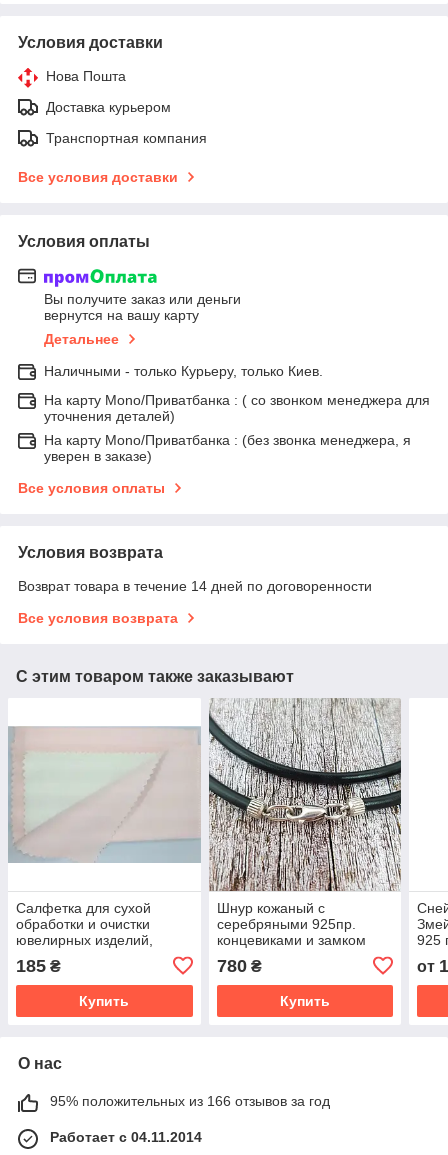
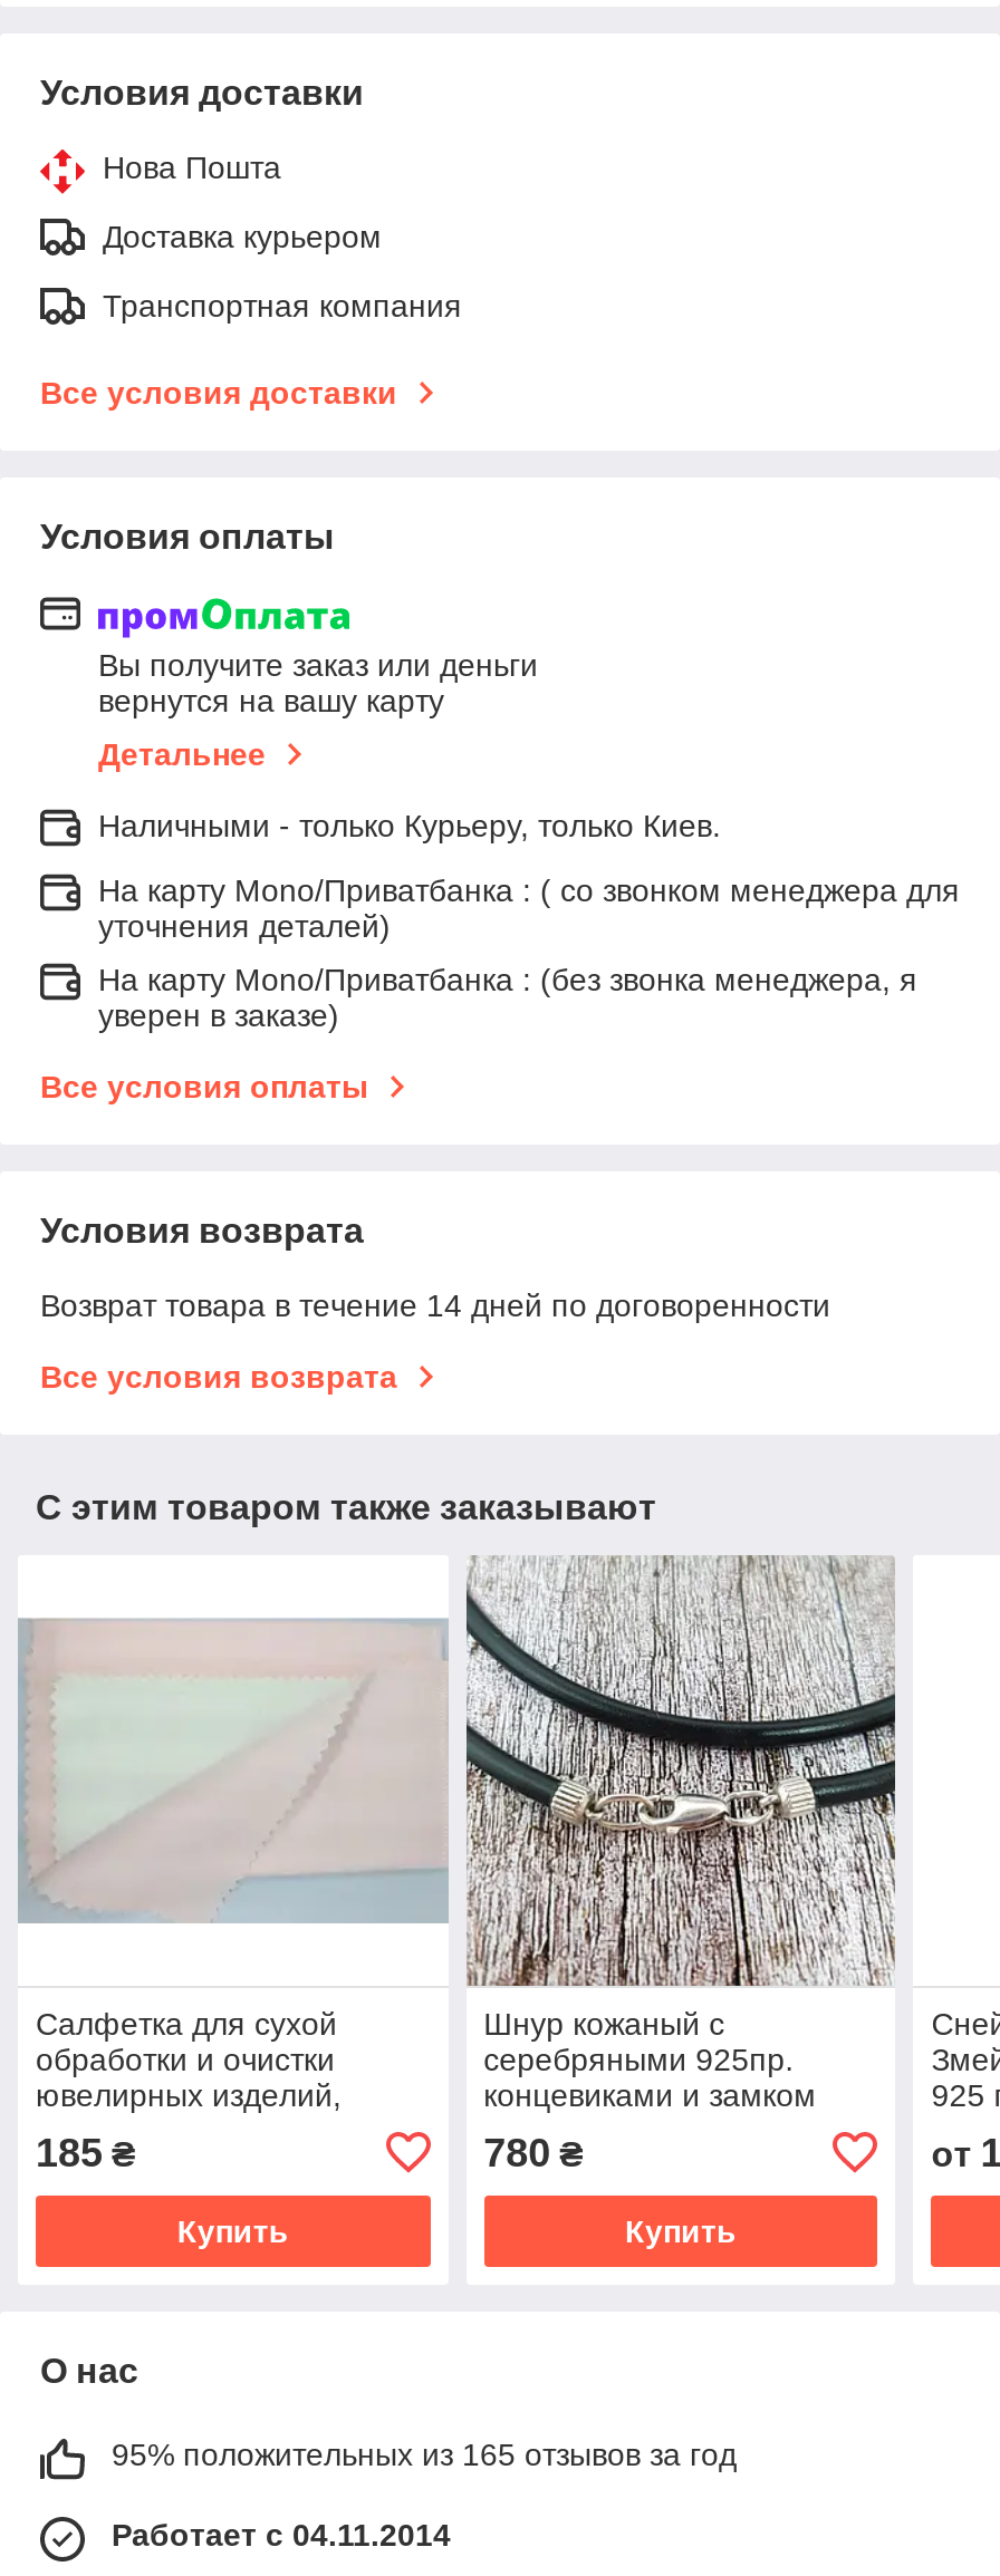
- 95% положительных из 166 отзывов за год
+ 95% положительных из 165 отзывов за год
